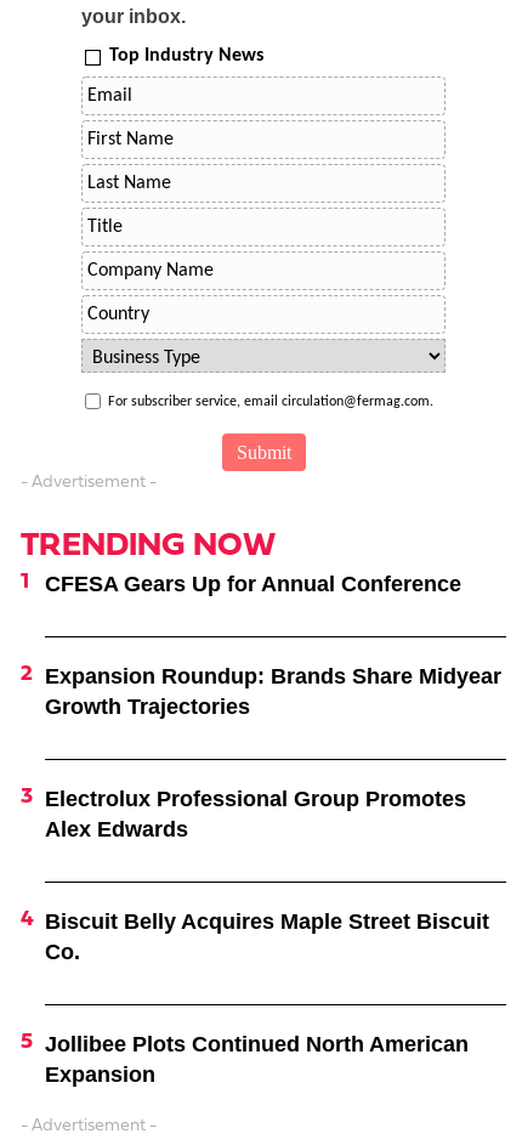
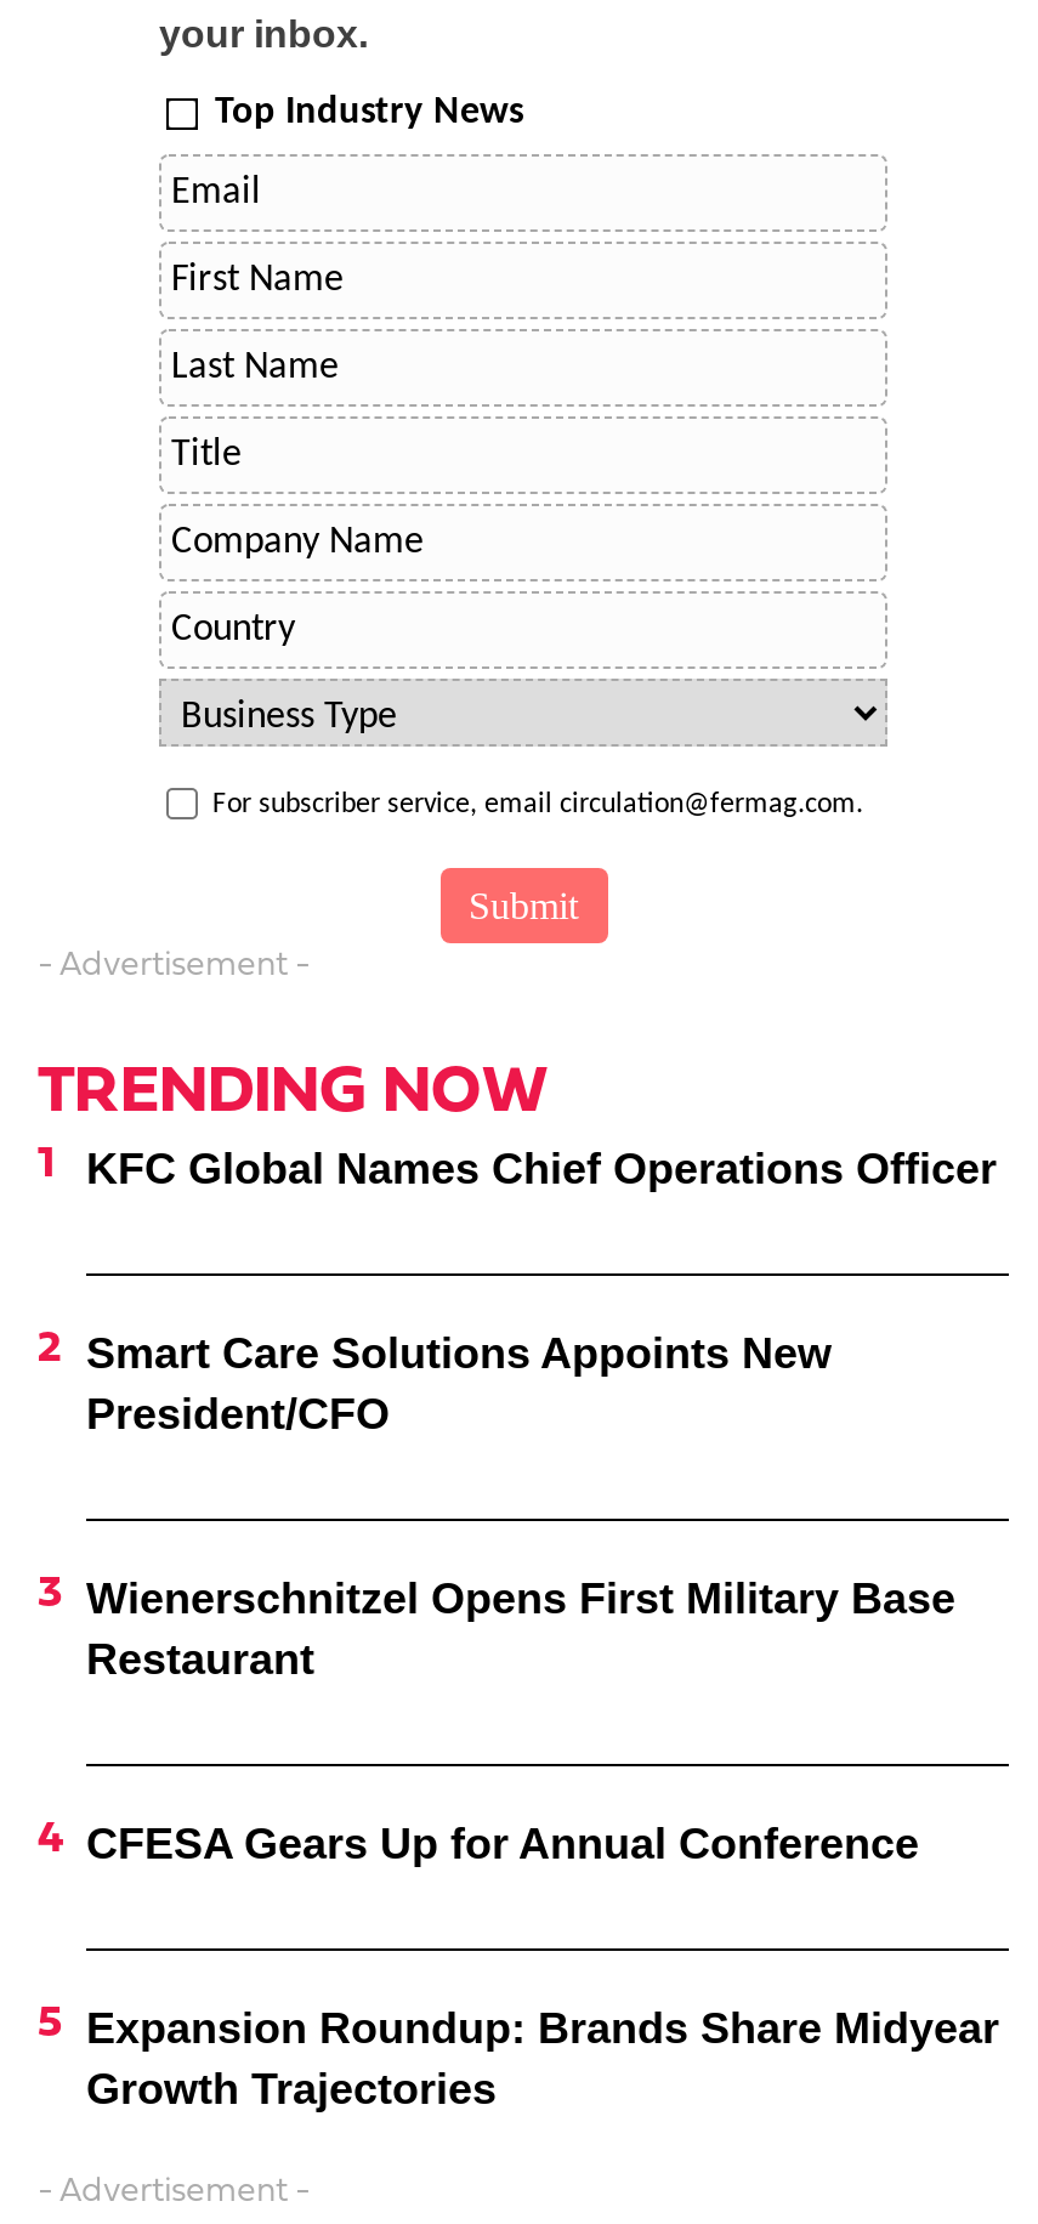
+ KFC Global Names Chief Operations Officer

+ Smart Care Solutions Appoints New
+ President/CFO

+ Wienerschnitzel Opens First Military Base
+ Restaurant

moved down: CFESA Gears Up for Annual Conference | Expansion Roundup: Brands Share Midyear | Growth Trajectories

- Electrolux Professional Group Promotes
- Alex Edwards

- Biscuit Belly Acquires Maple Street Biscuit
- Co.

- Jollibee Plots Continued North American
- Expansion
